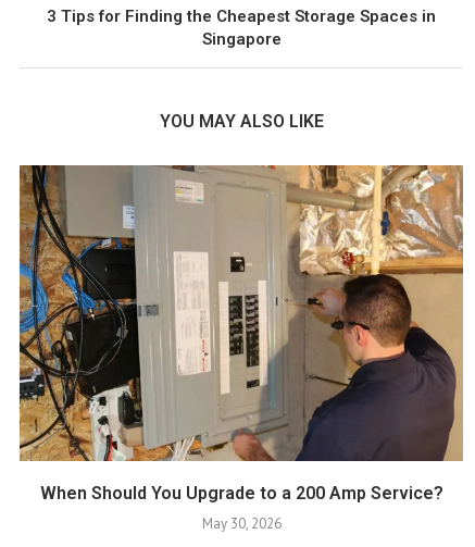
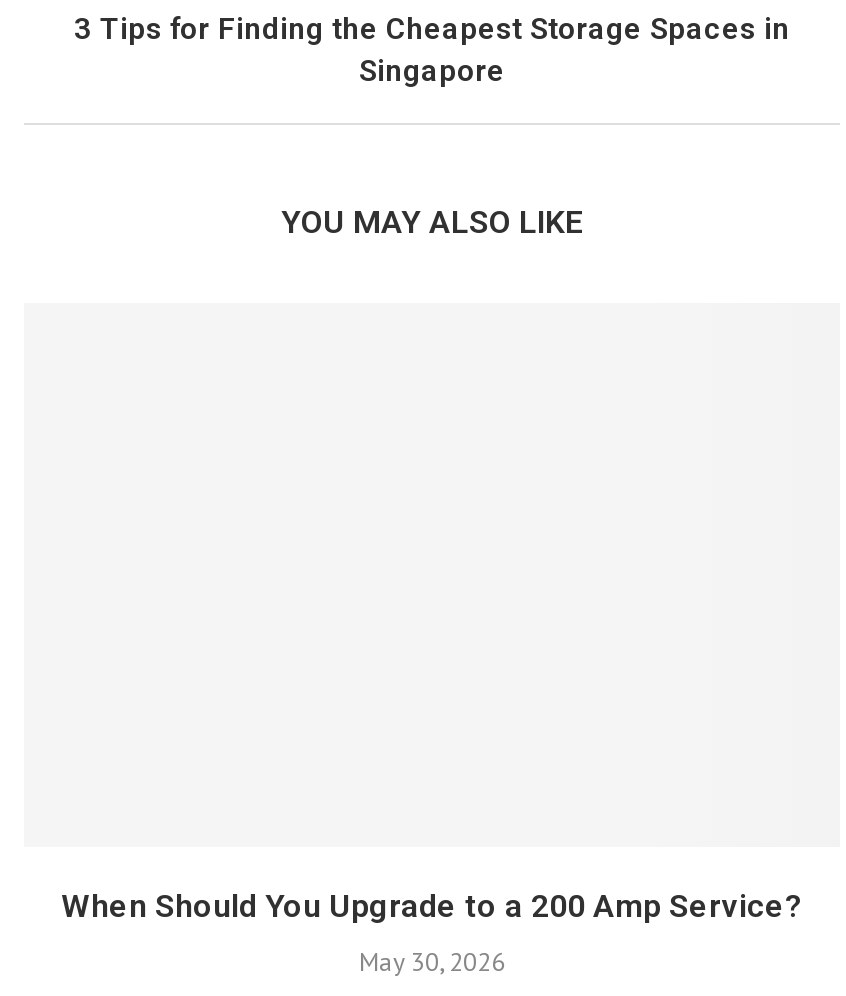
- [image]
